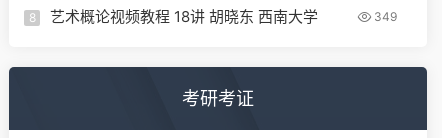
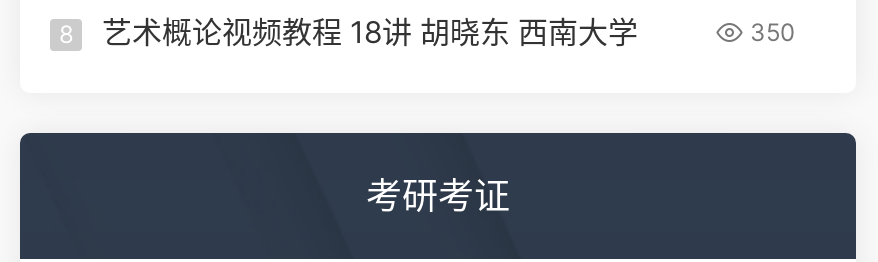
- 349
+ 350
